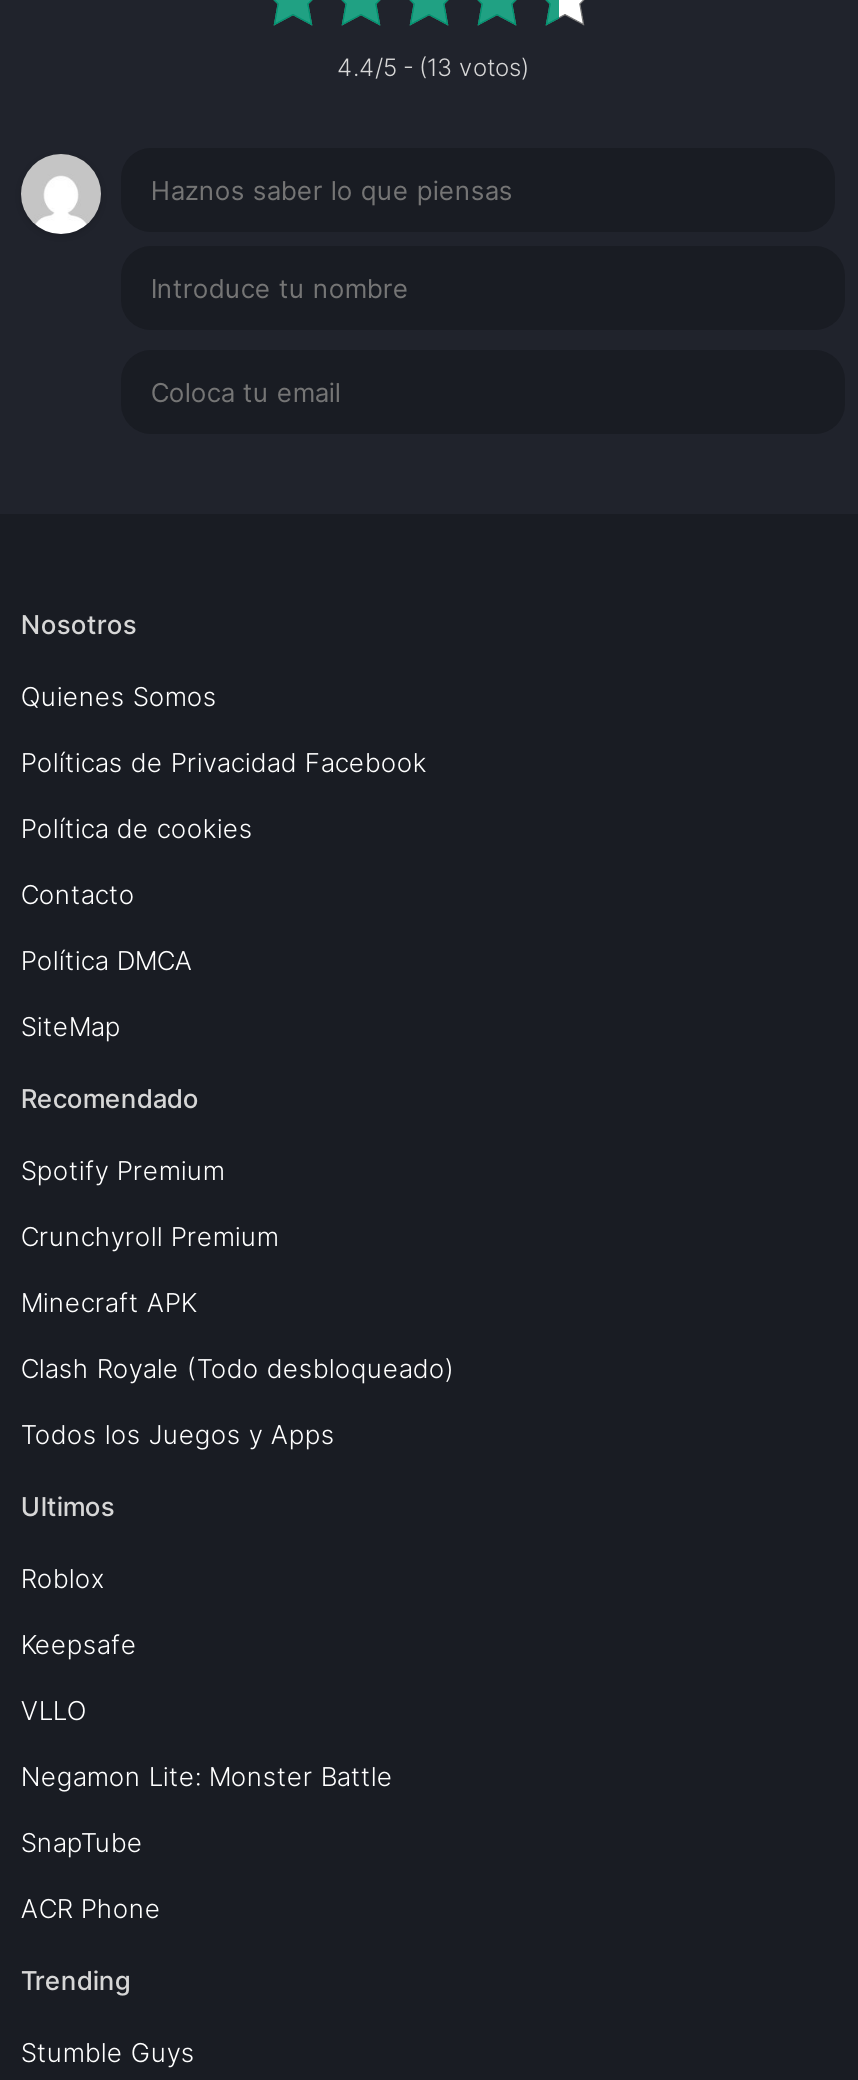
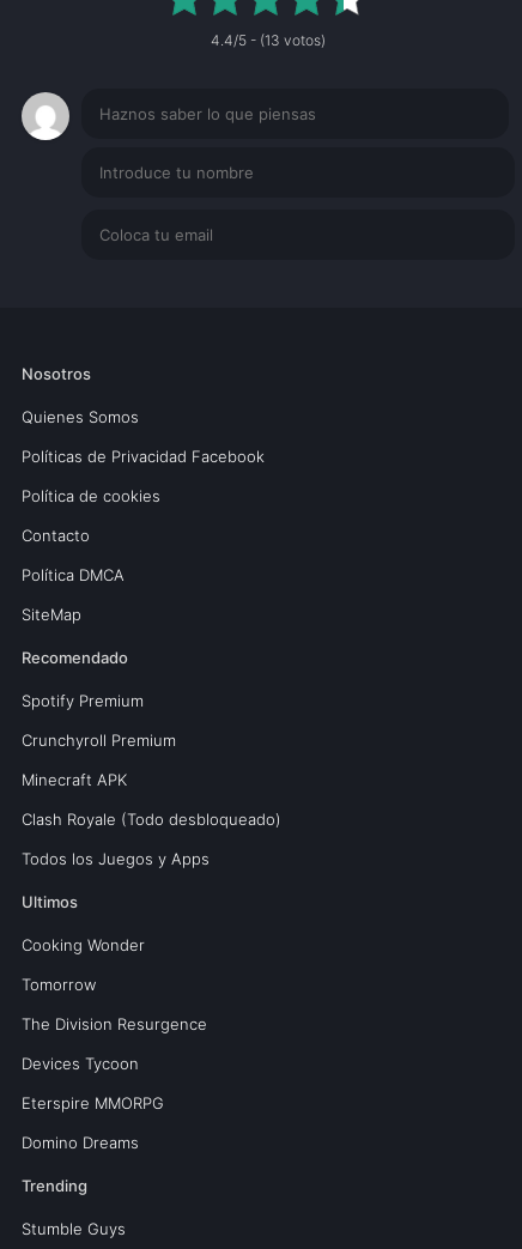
- Roblox
+ Cooking Wonder

- Keepsafe
+ Tomorrow

- VLLO
+ The Division Resurgence

- Negamon Lite: Monster Battle
+ Devices Tycoon

- SnapTube
+ Eterspire MMORPG

- ACR Phone
+ Domino Dreams
